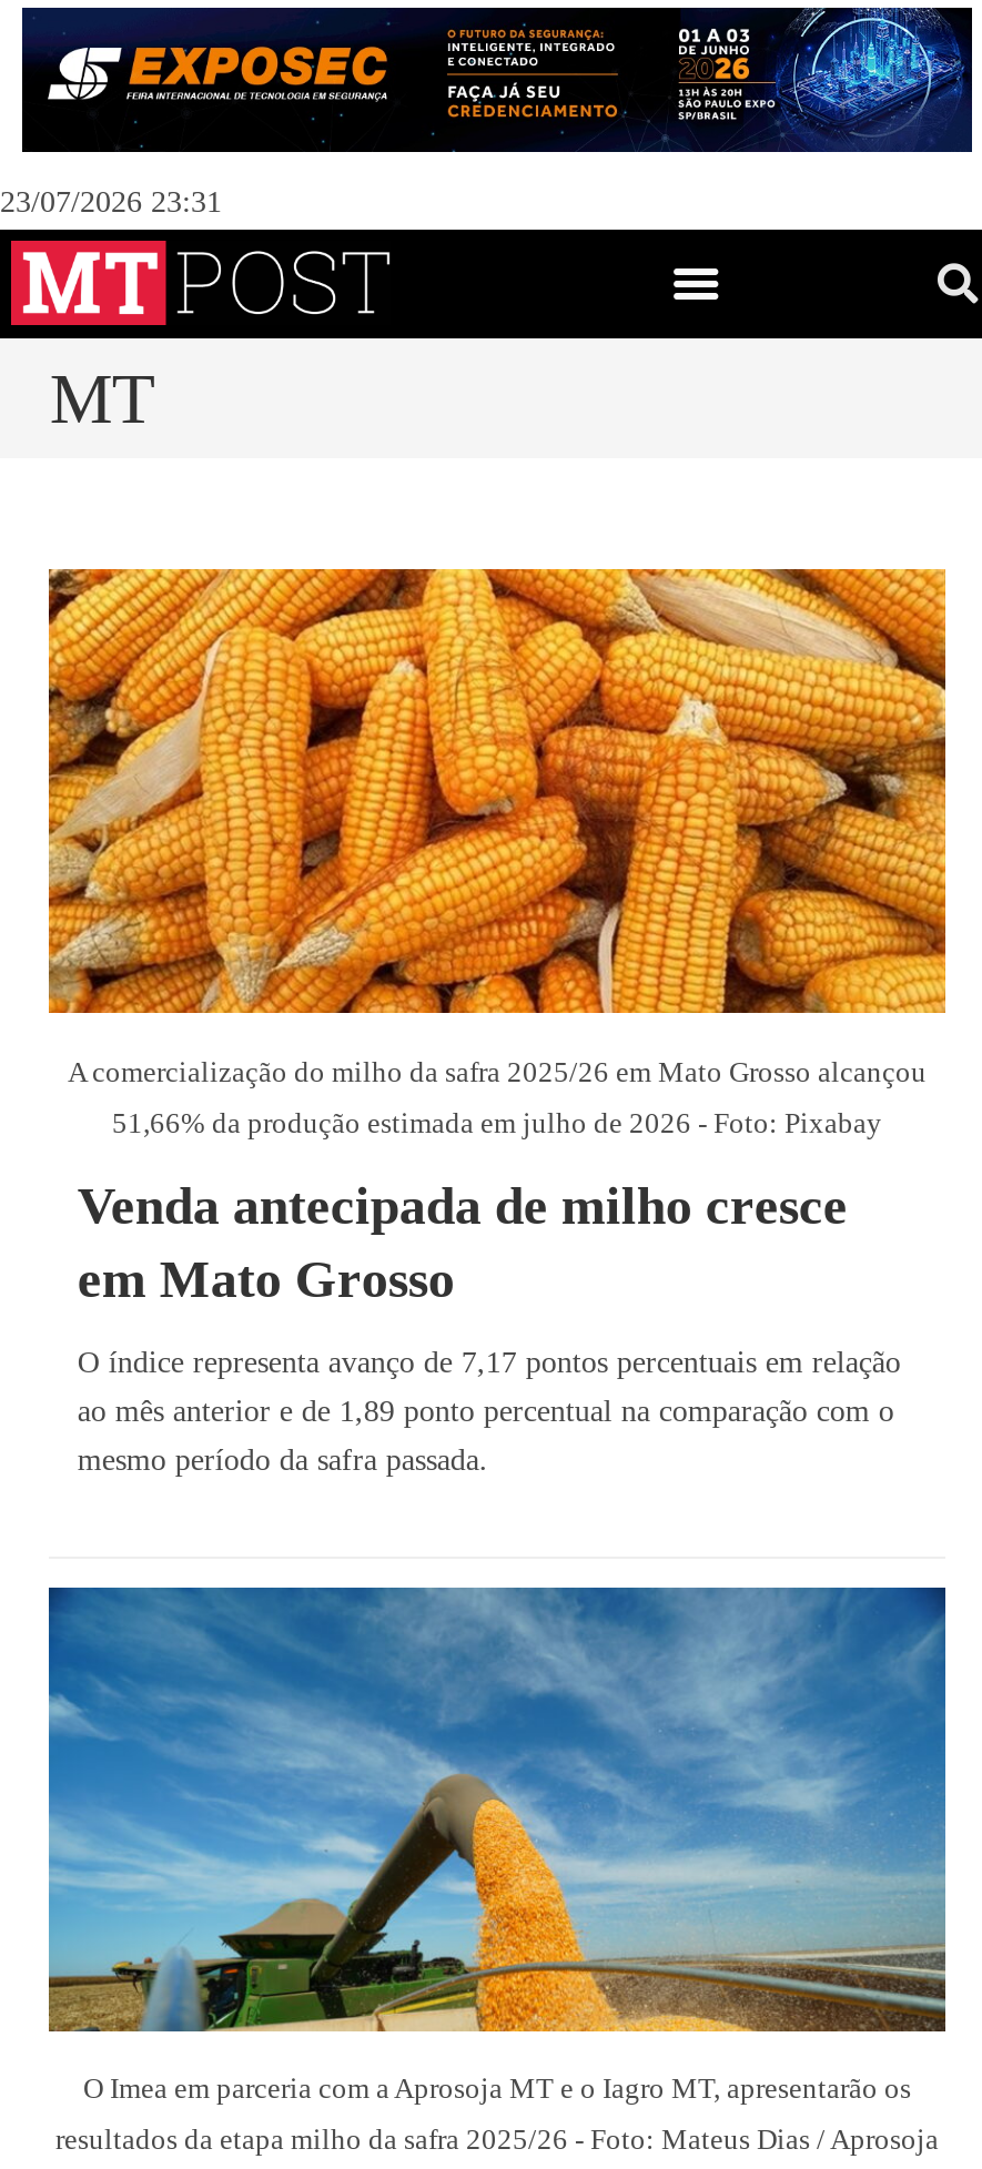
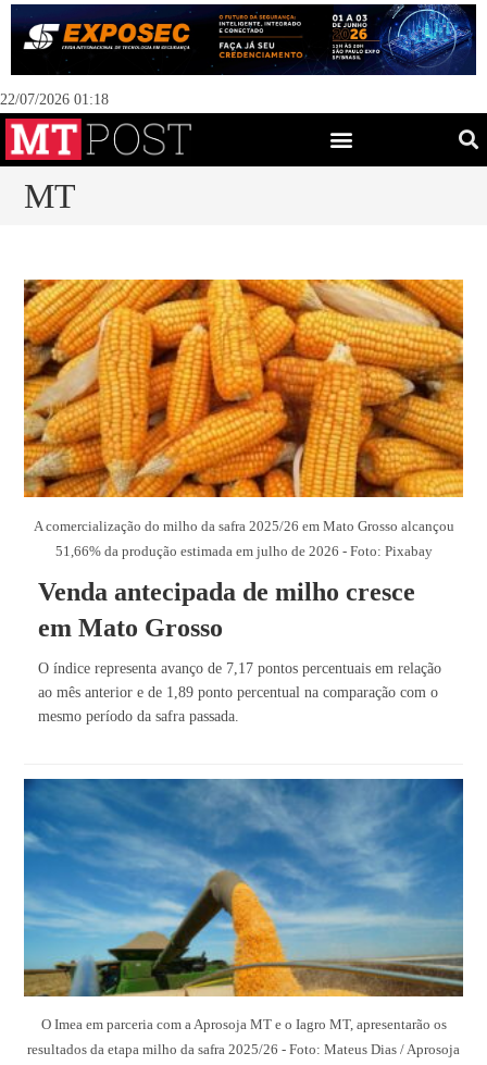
- 23/07/2026 23:31
+ 22/07/2026 01:18
